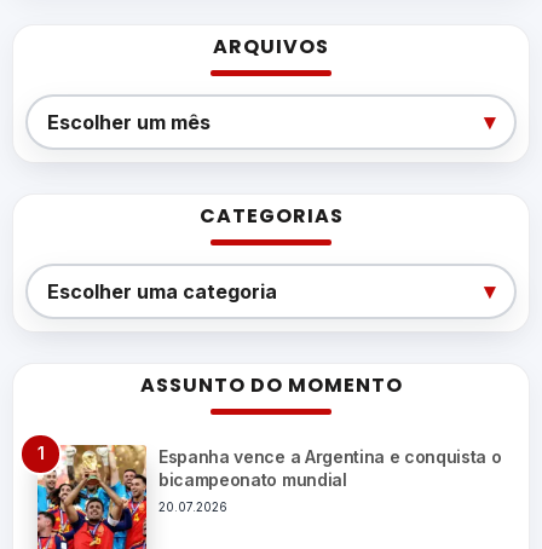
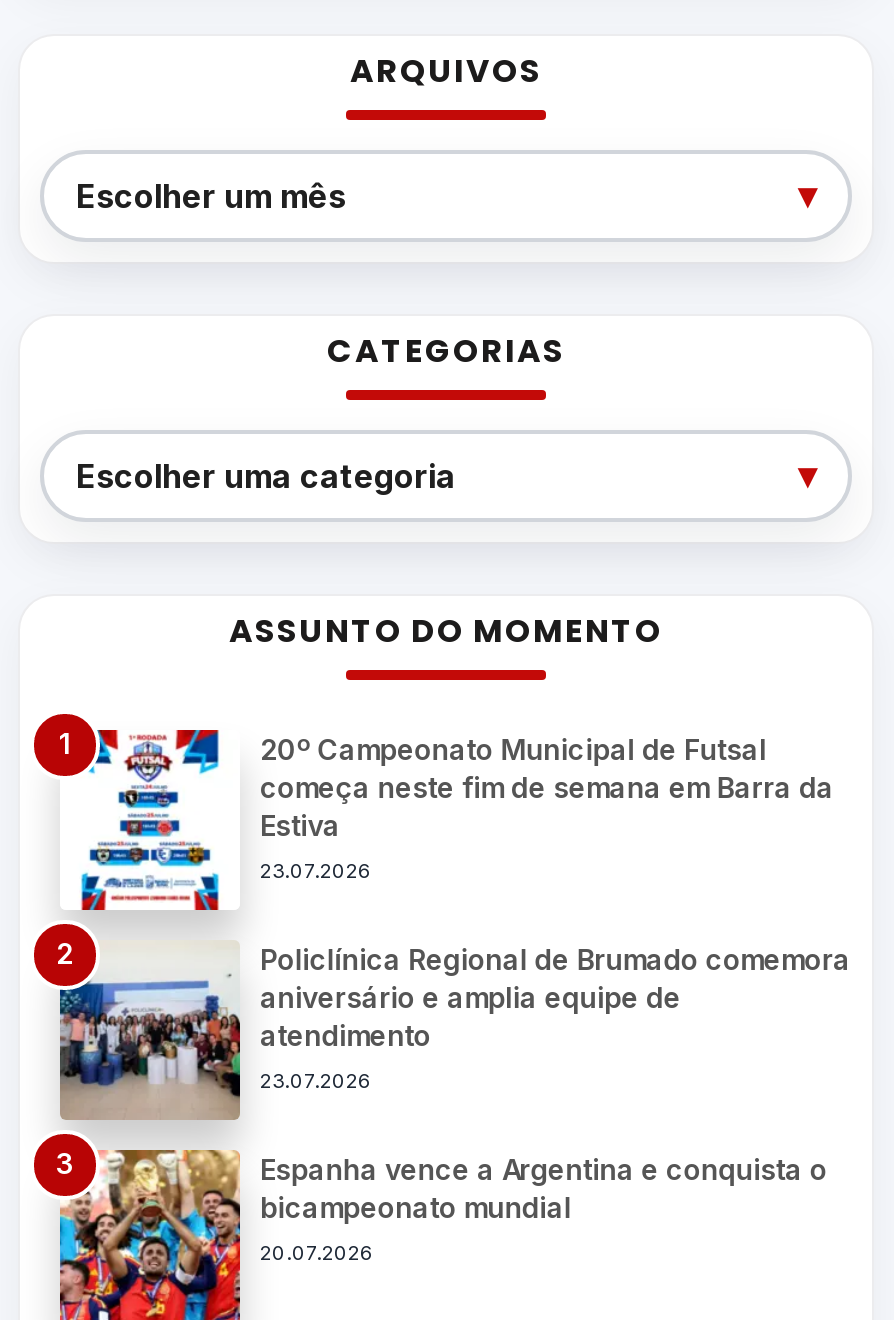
+ [image]
+ 20º Campeonato Municipal de Futsal
+ começa neste fim de semana em Barra da
+ Estiva
+ 23.07.2026
+ Policlínica Regional de Brumado comemora
+ aniversário e amplia equipe de
+ atendimento
+ 23.07.2026
